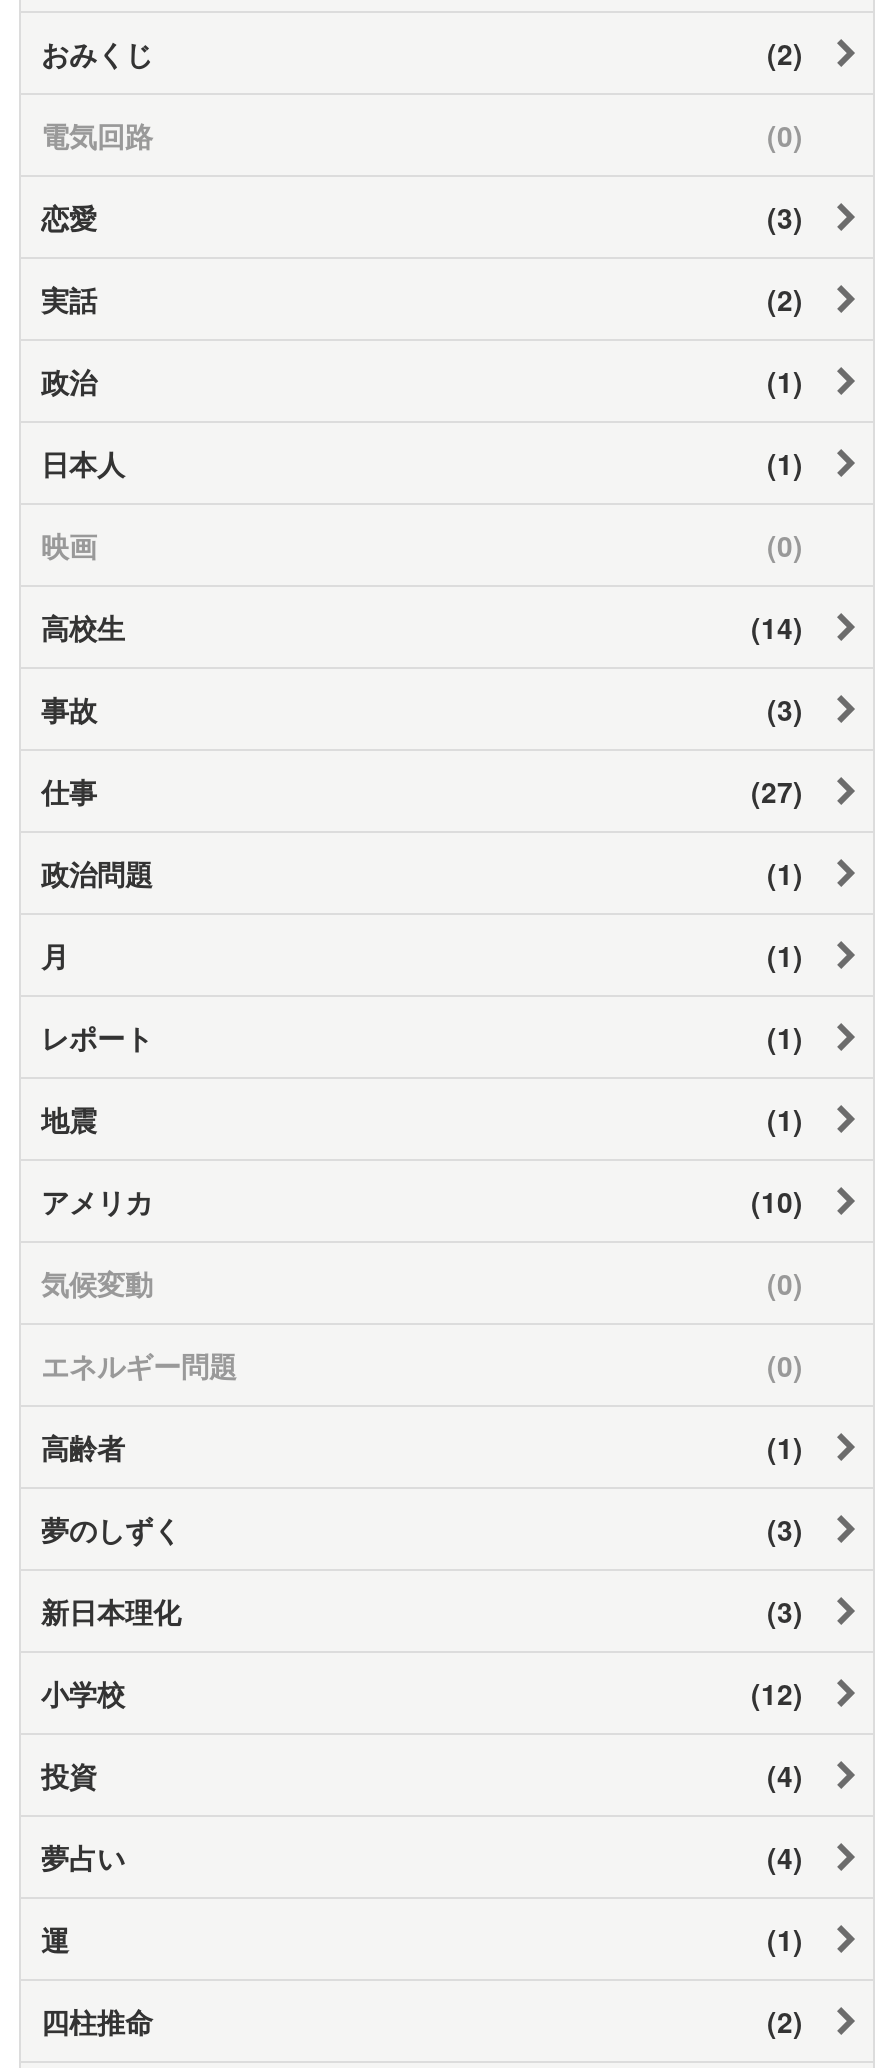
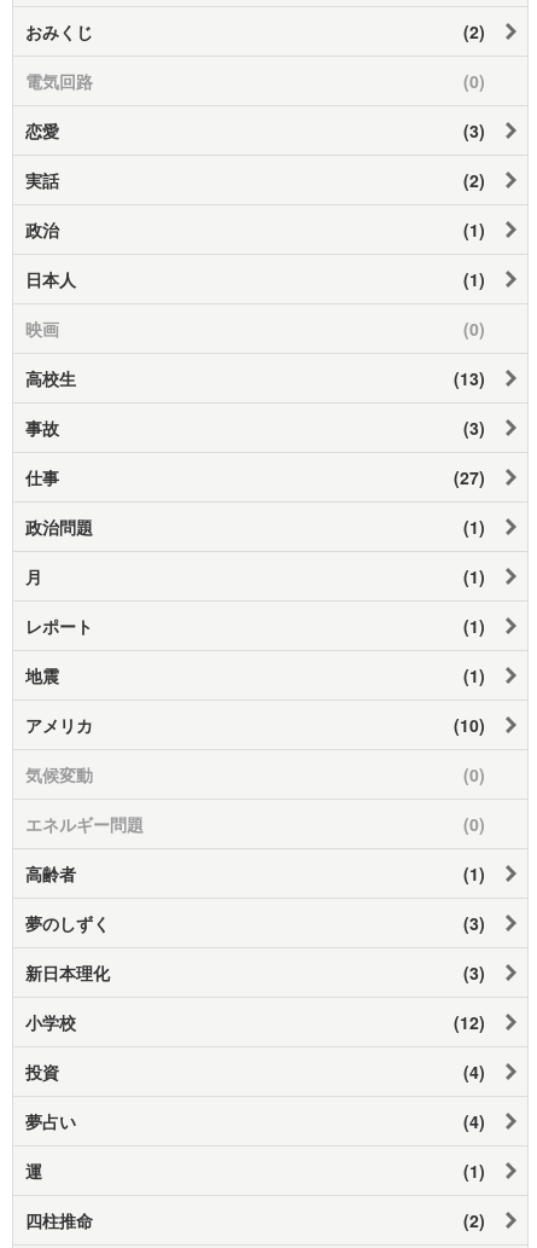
- (14)
+ (13)
